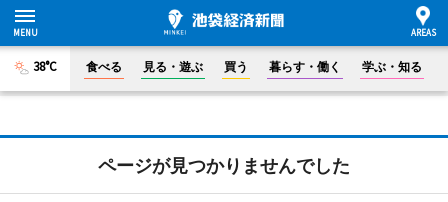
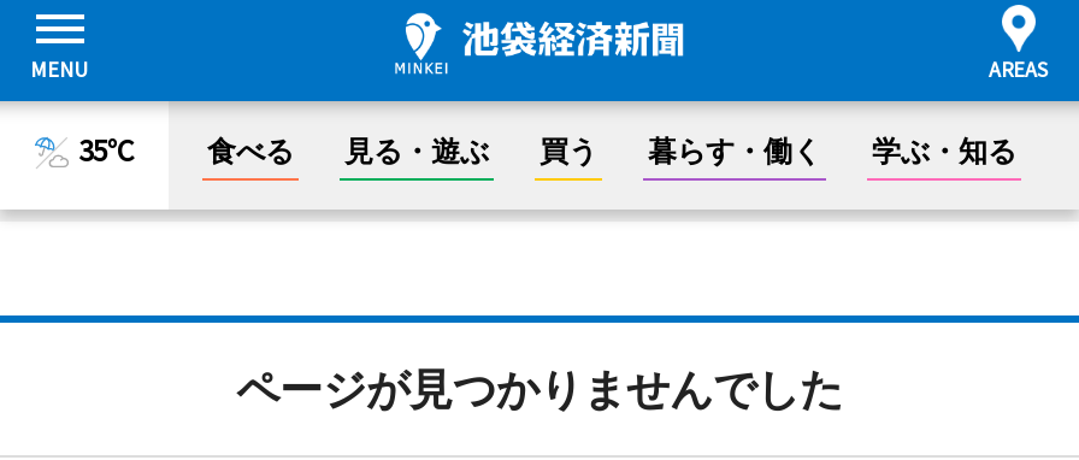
- 38°C 食べる 見る・遊ぶ 買う 暮らす・働く 学ぶ・知る
+ 35°C 食べる 見る・遊ぶ 買う 暮らす・働く 学ぶ・知る
